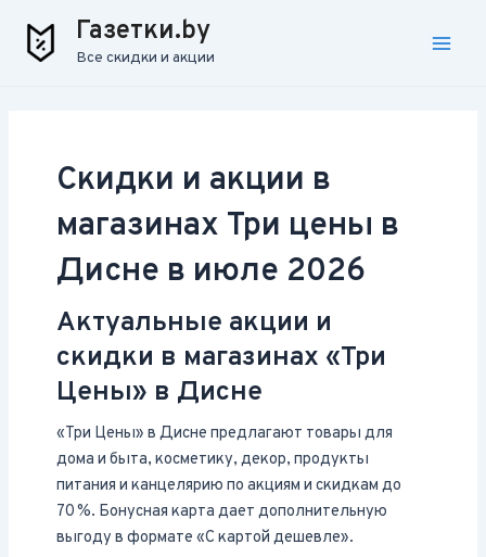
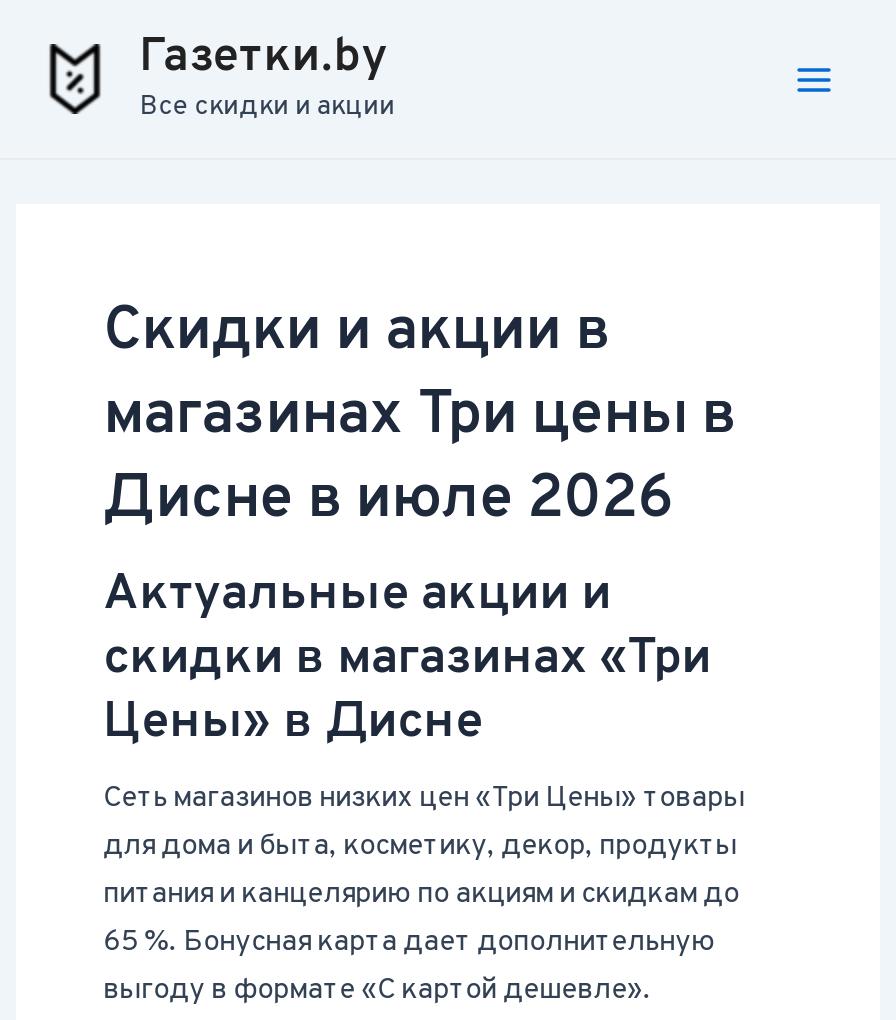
- «Три Цены» в Дисне предлагают товары для
- дома и быта, косметику, декор, продукты
+ Сеть магазинов низких цен «Три Цены» товары
+ для дома и быта, косметику, декор, продукты

- 70 %. Бонусная карта дает дополнительную
+ 65 %. Бонусная карта дает дополнительную
